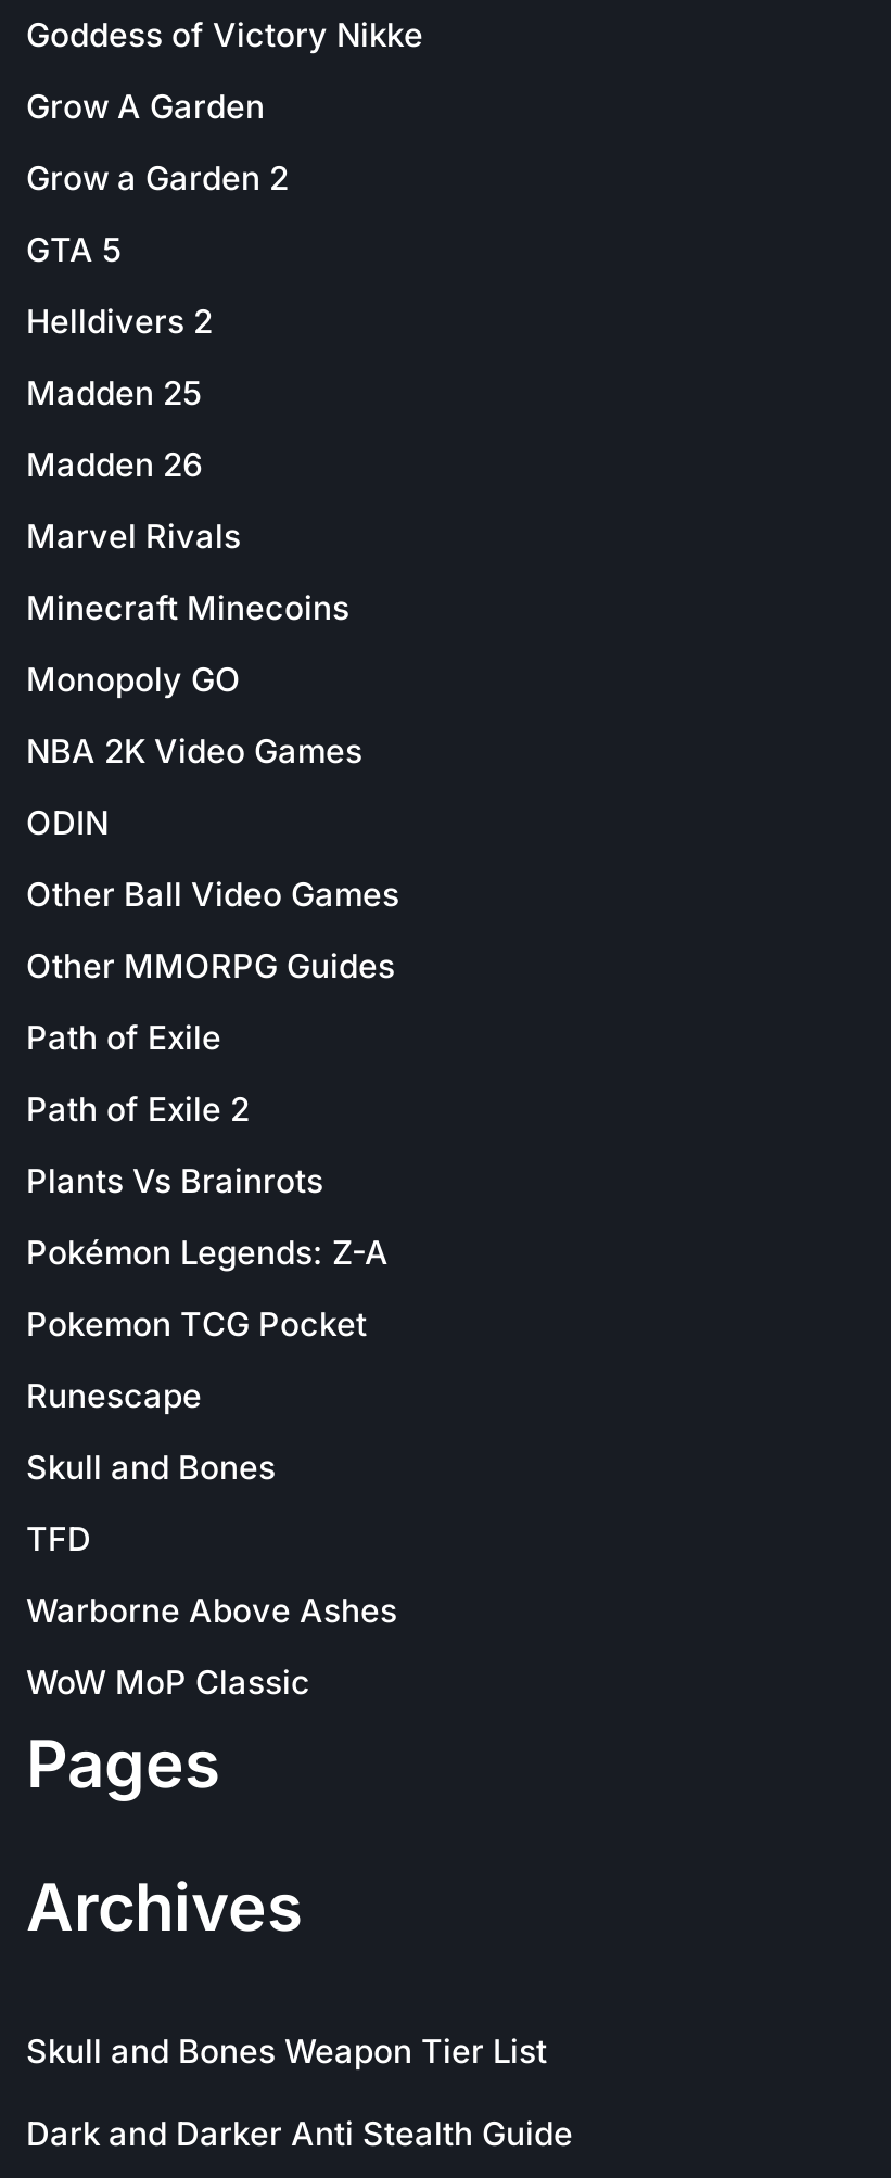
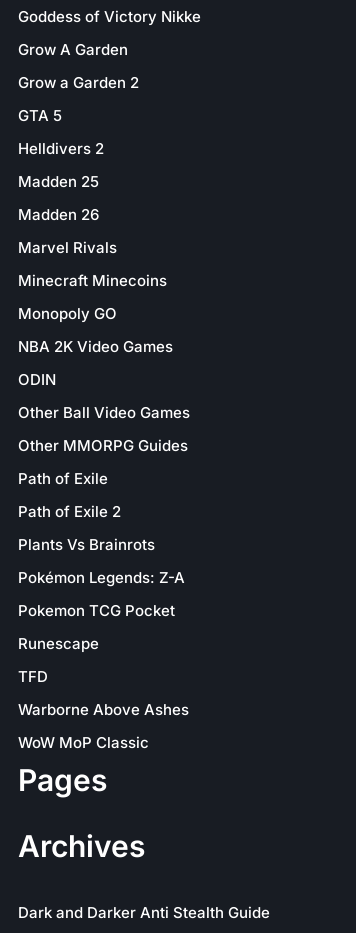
- Skull and Bones

- Skull and Bones Weapon Tier List
